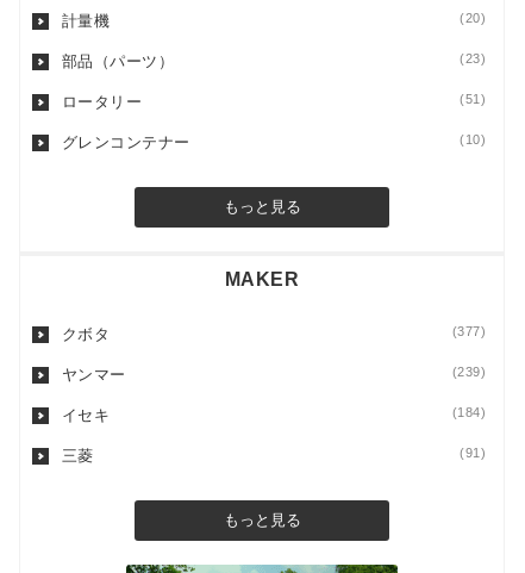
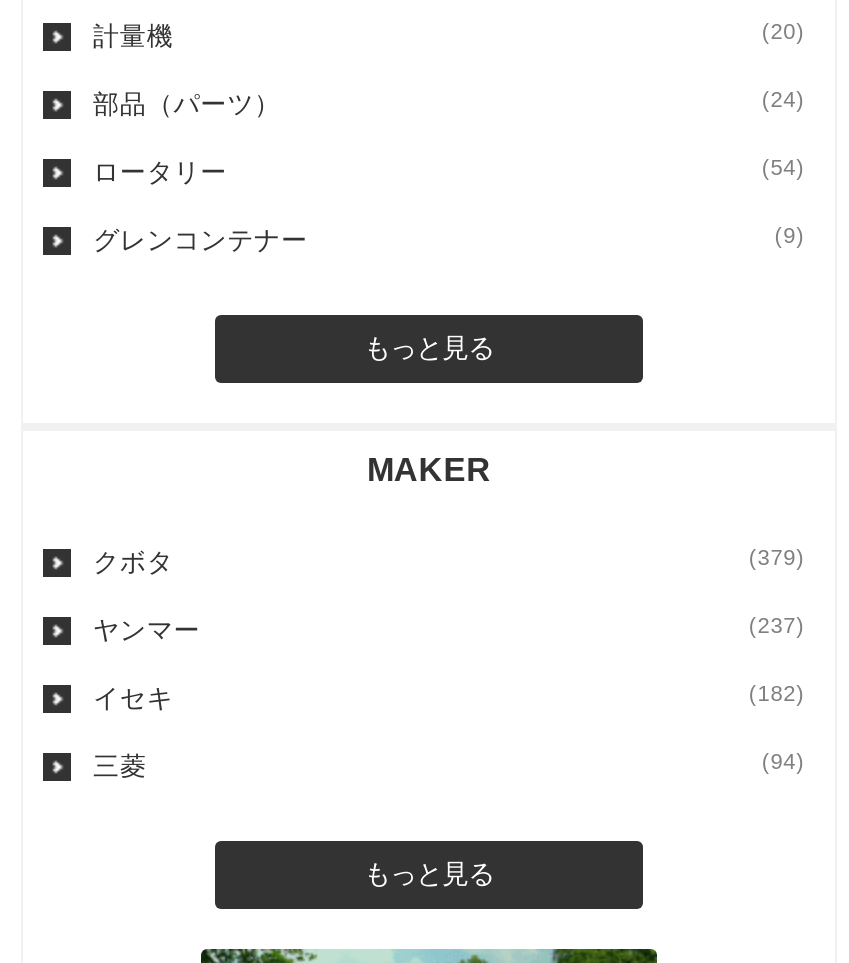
- (23)
+ (24)

- (51)
+ (54)

- (10)
+ (9)

- (377)
+ (379)

- (239)
+ (237)

- (184)
+ (182)

- (91)
+ (94)
